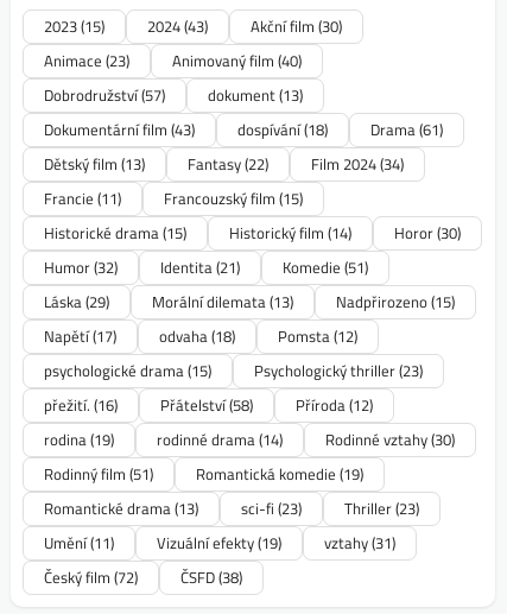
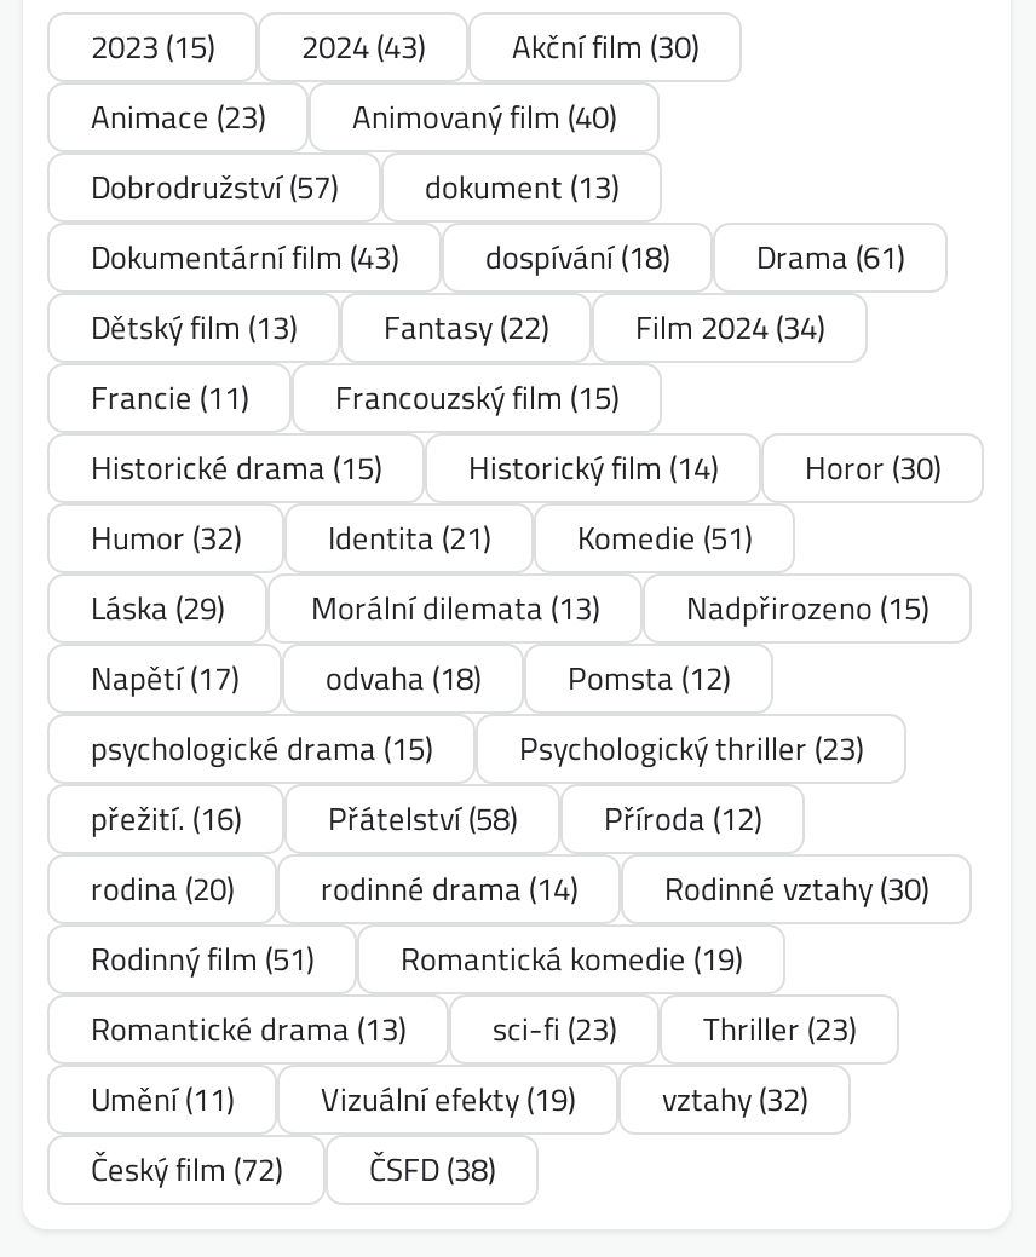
- rodina (19) rodinné drama (14) Rodinné vztahy (30)
+ rodina (20) rodinné drama (14) Rodinné vztahy (30)

- Umění(11) Vizuální efekty (19) vztahy (31)
+ Umění(11) Vizuální efekty (19) vztahy (32)
